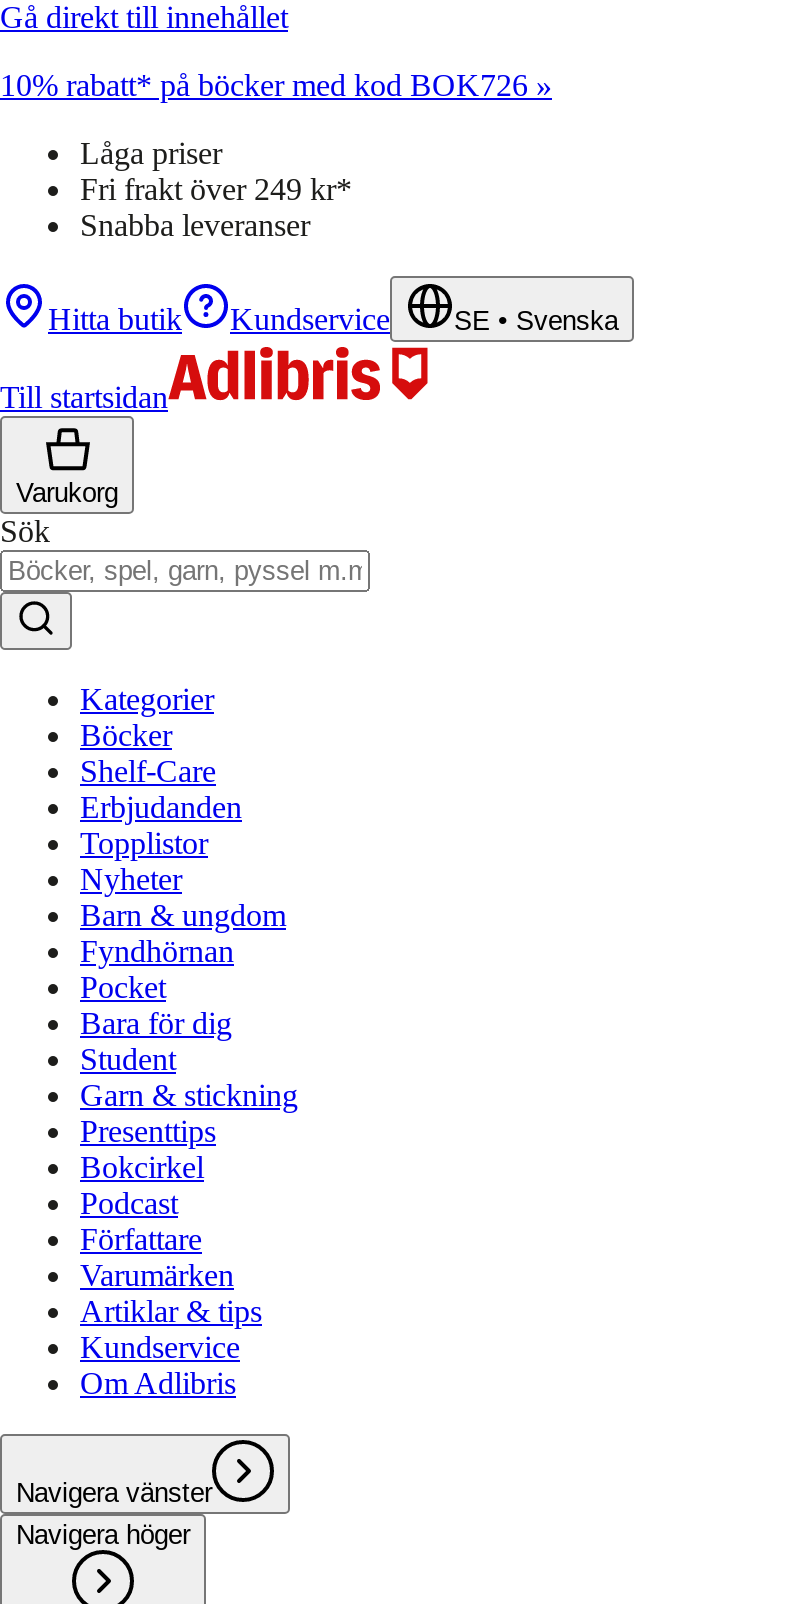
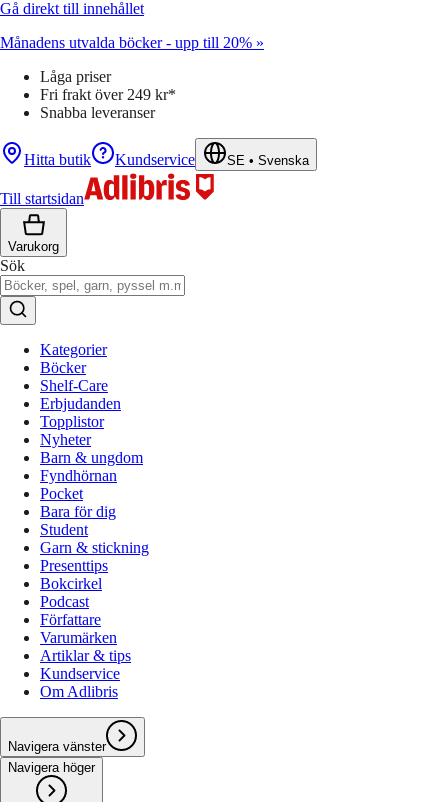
- 10% rabatt* på böcker med kod BOK726 »
+ Månadens utvalda böcker - upp till 20% »
